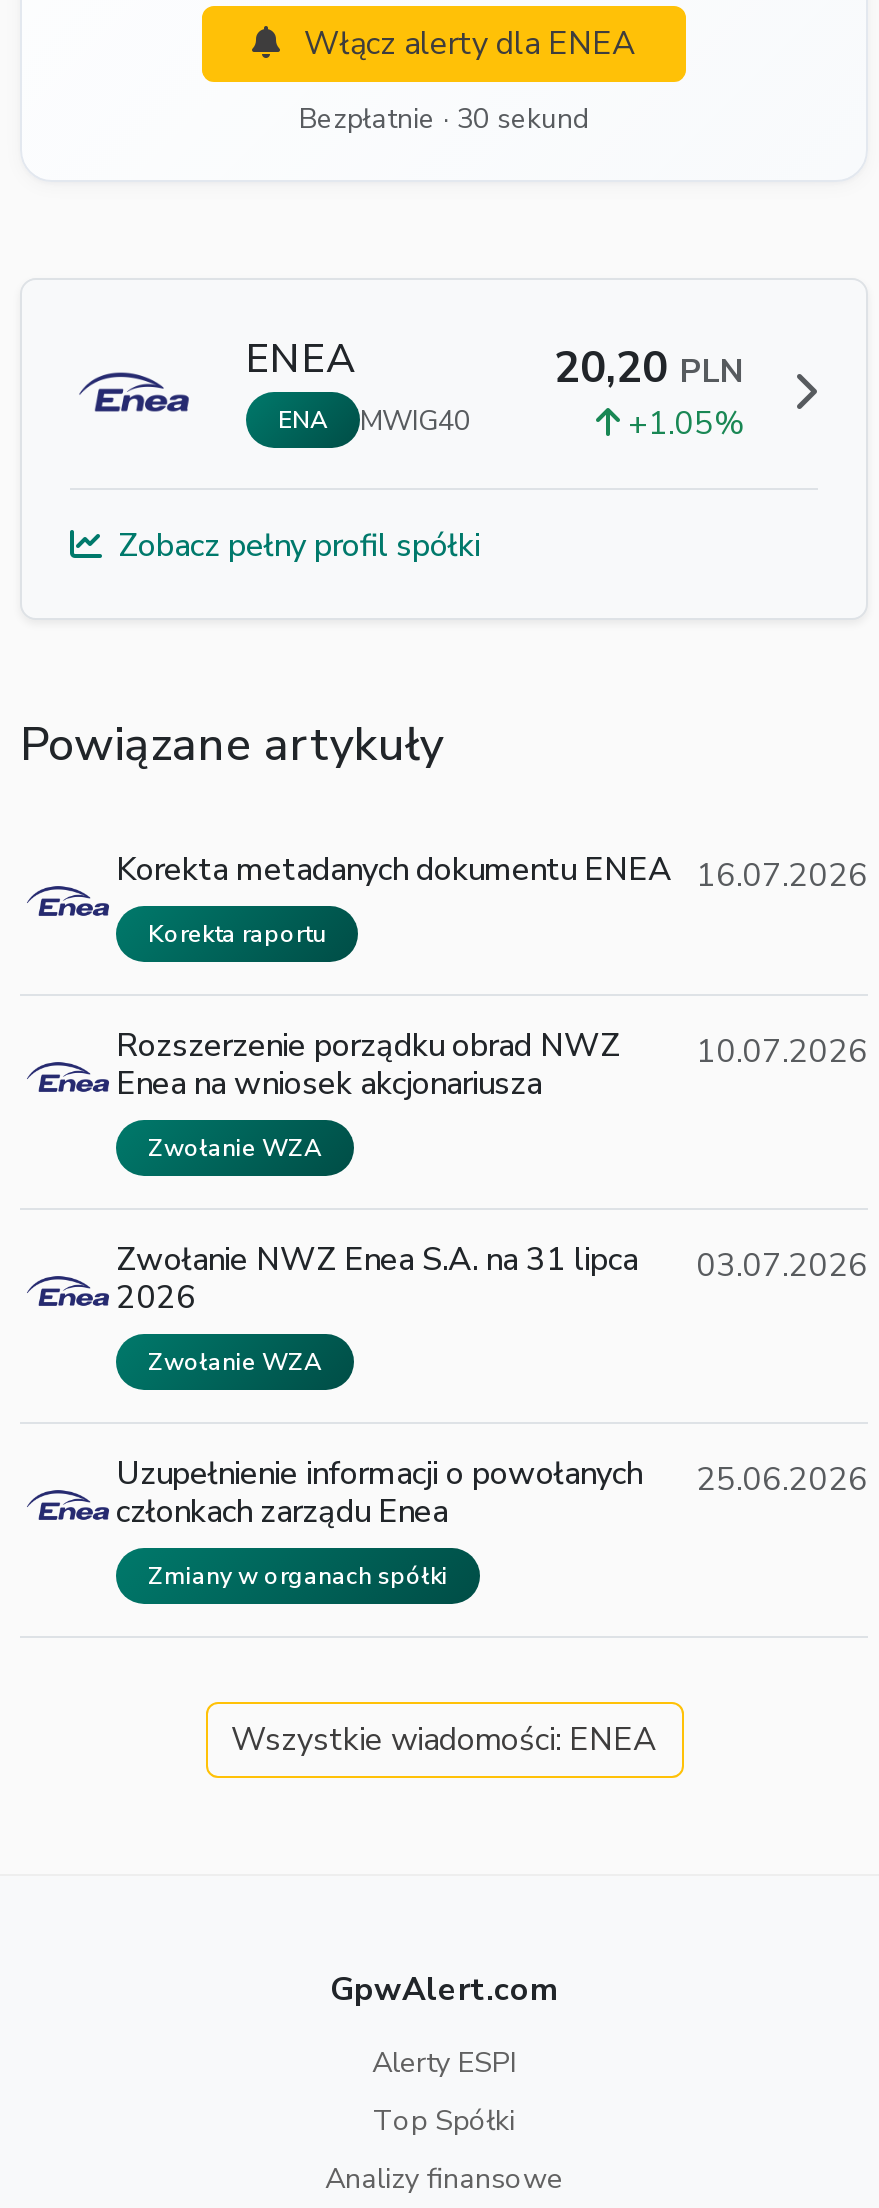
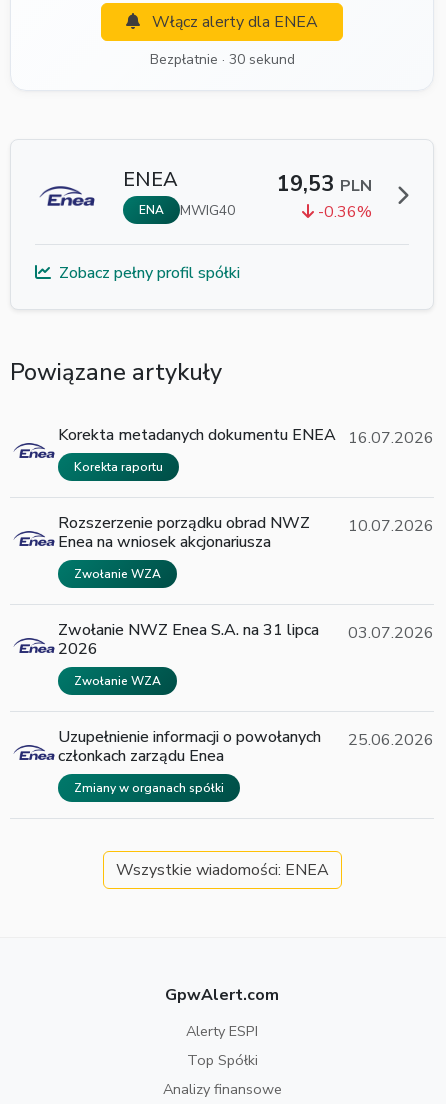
- 20,20 PLN
+ 19,53 PLN

- +1.05%
+ -0.36%
